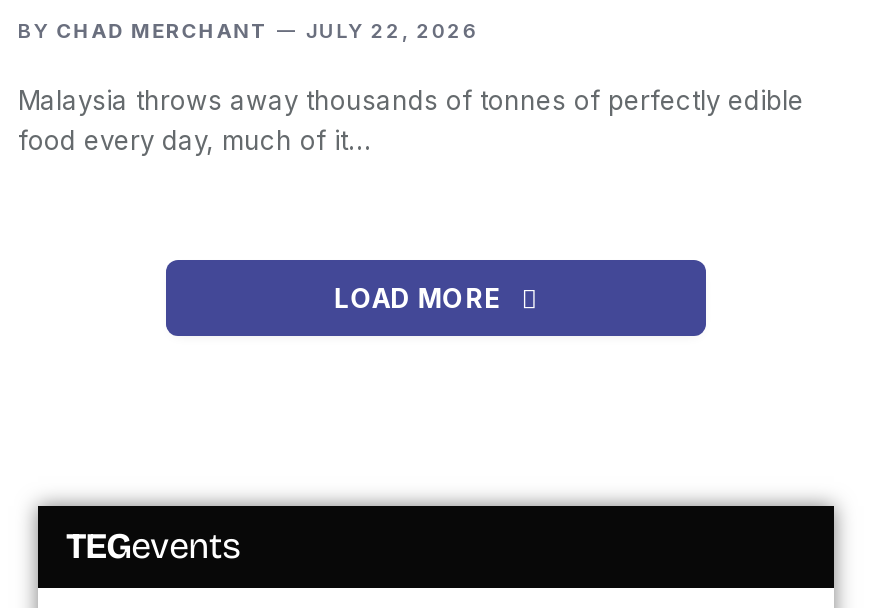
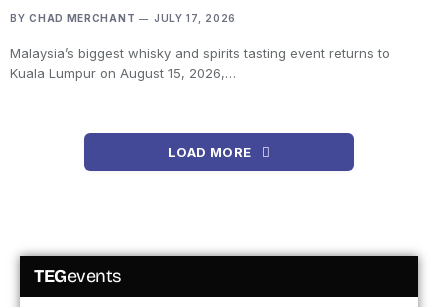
- BY CHAD MERCHANT JULY 22, 2026
+ BY CHAD MERCHANT JULY 17, 2026

- Malaysia throws away thousands of tonnes of perfectly edible
- food every day, much of it…
+ Malaysia’s biggest whisky and spirits tasting event returns to
+ Kuala Lumpur on August 15, 2026,…
